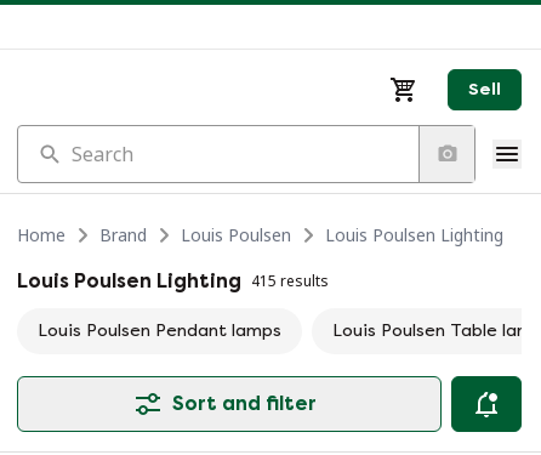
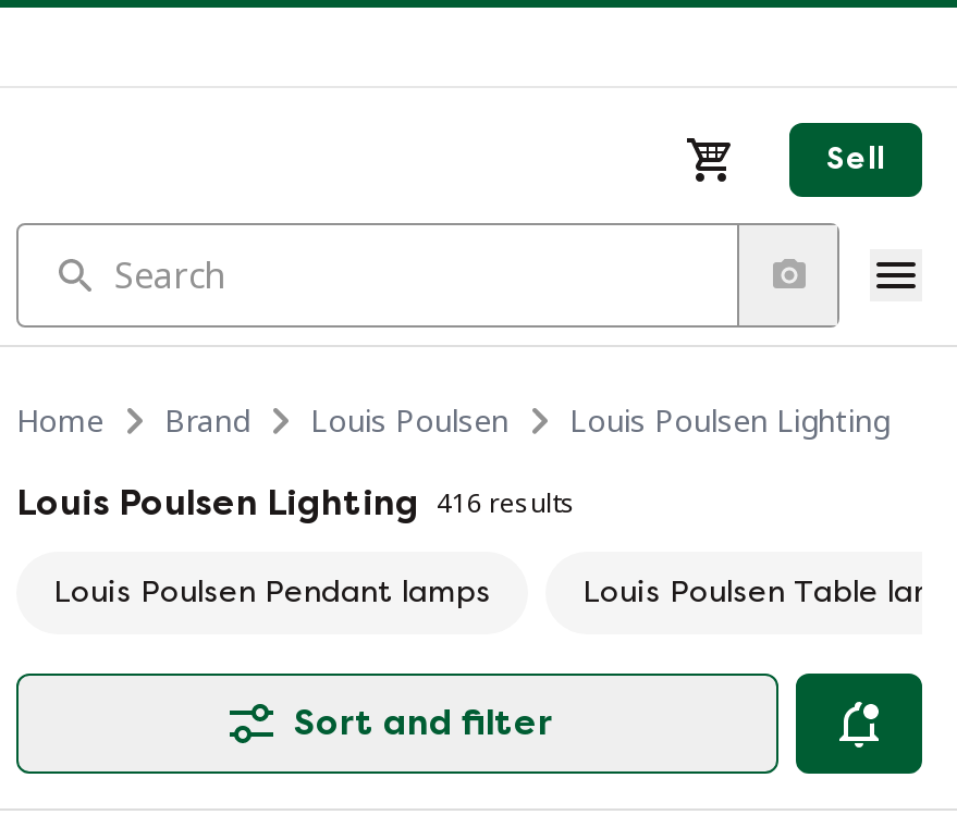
- Louis Poulsen Lighting 415 results
+ Louis Poulsen Lighting 416 results
